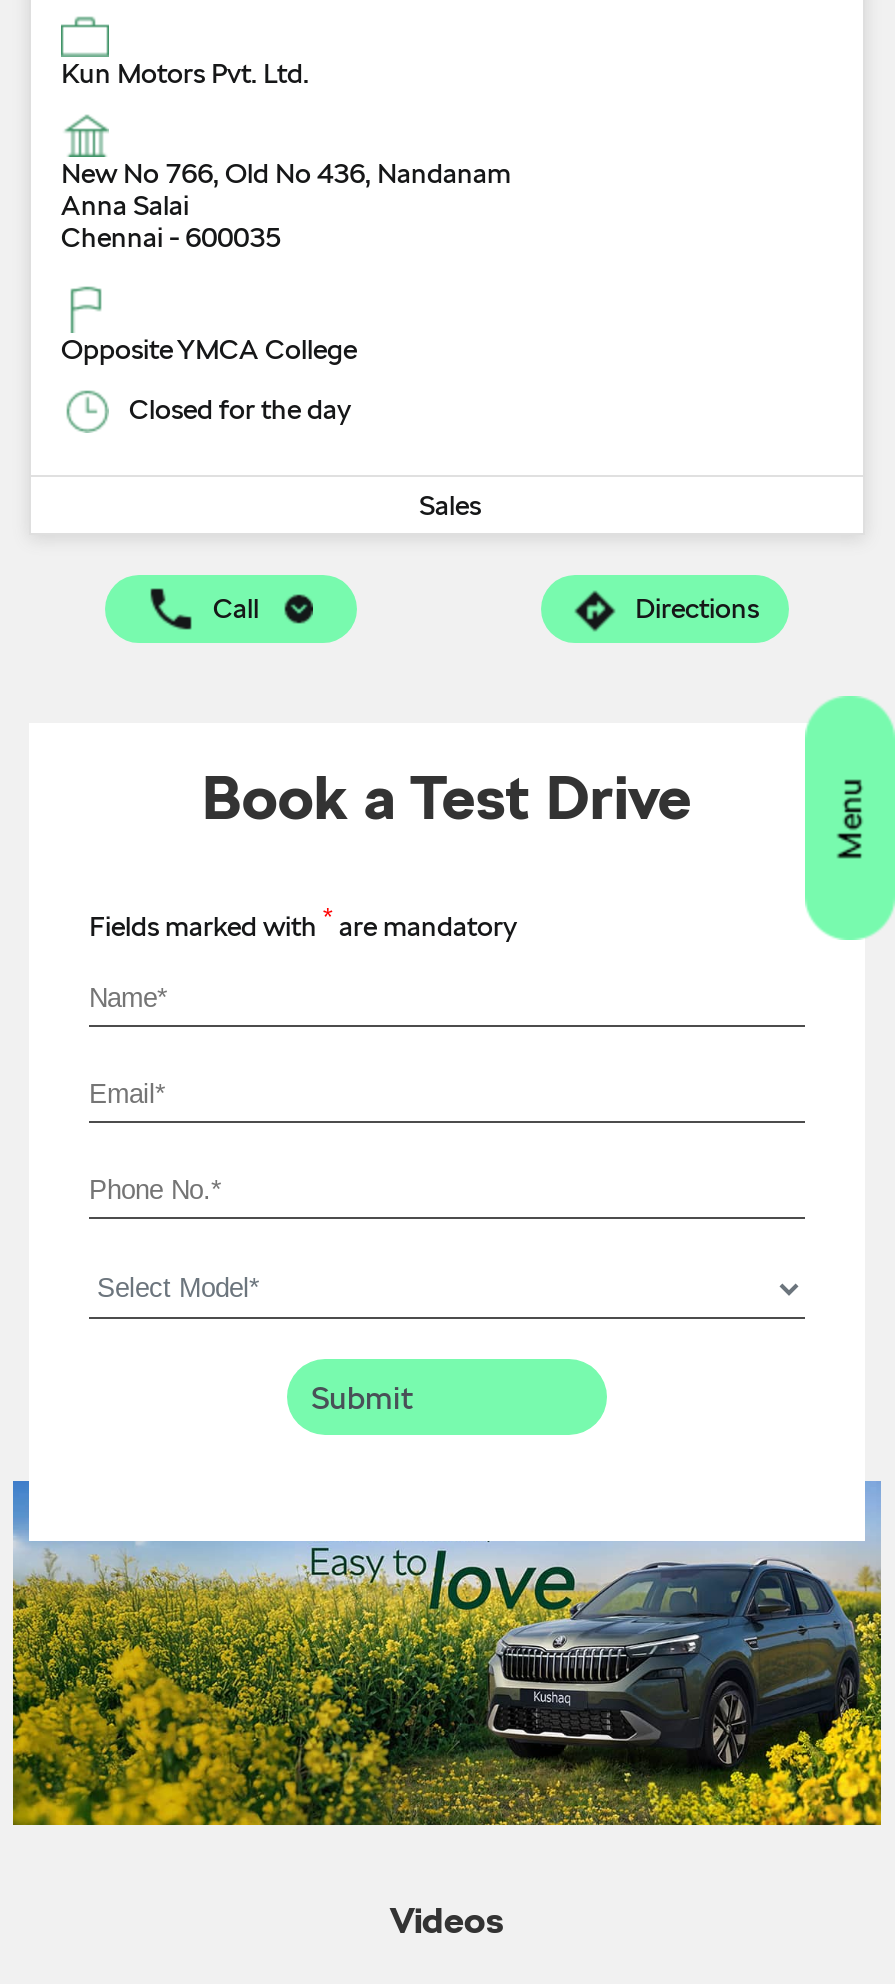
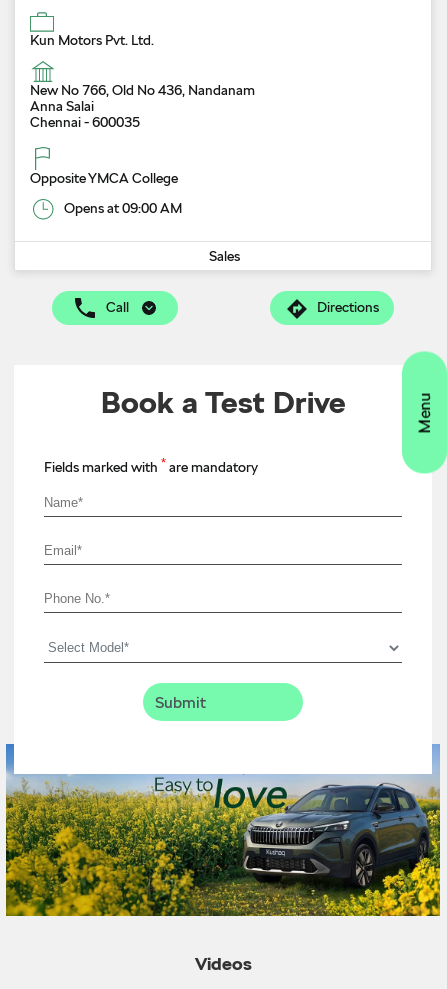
- Closed for the day
+ Opens at 09:00 AM
